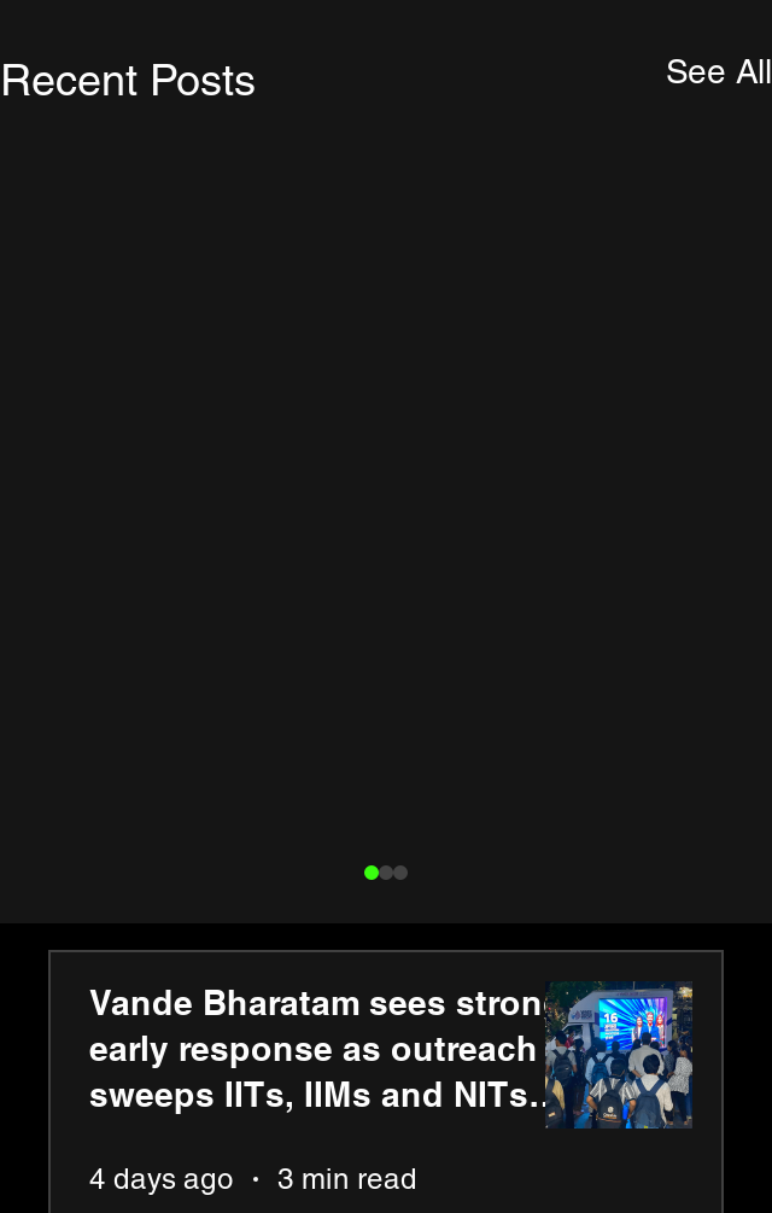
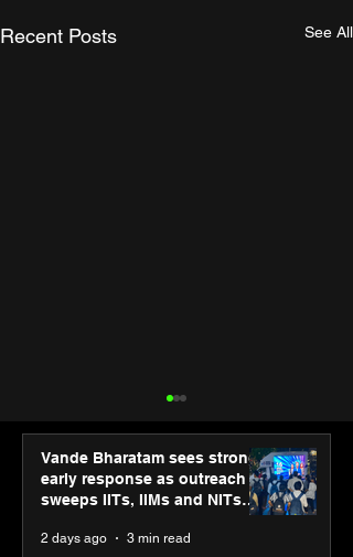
- 4 days ago 3 min read
+ 2 days ago 3 min read
